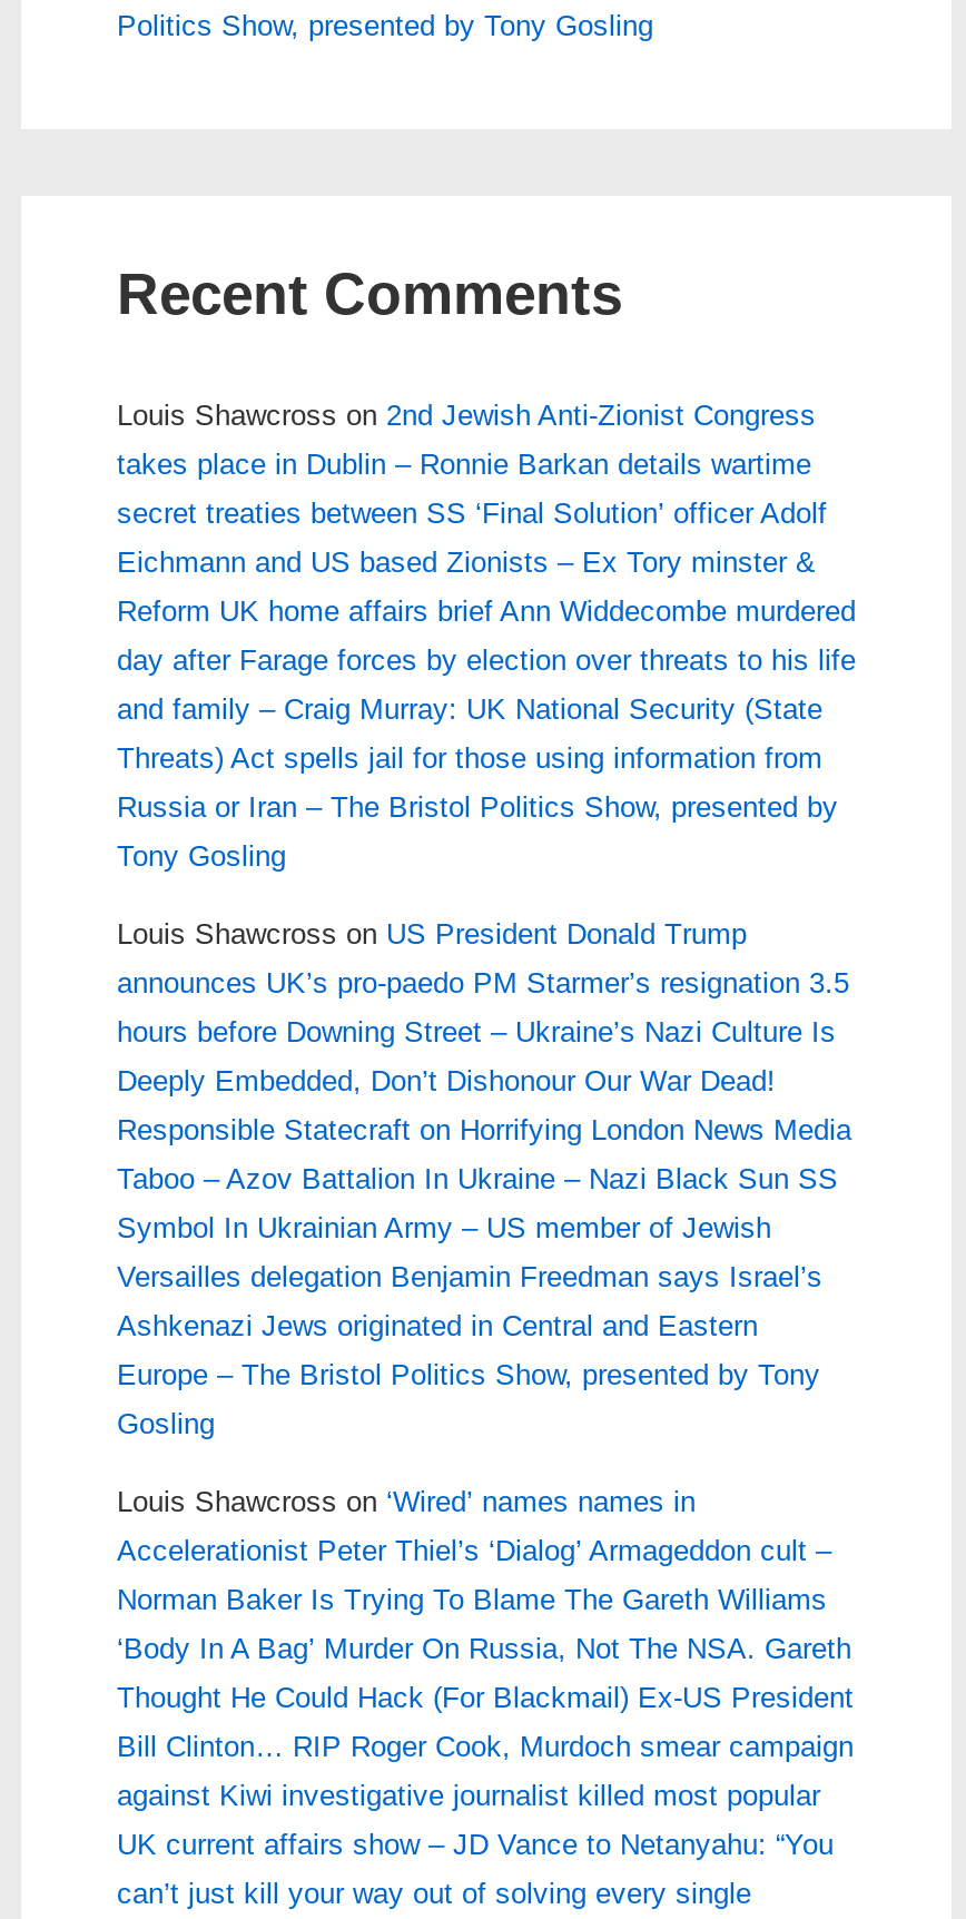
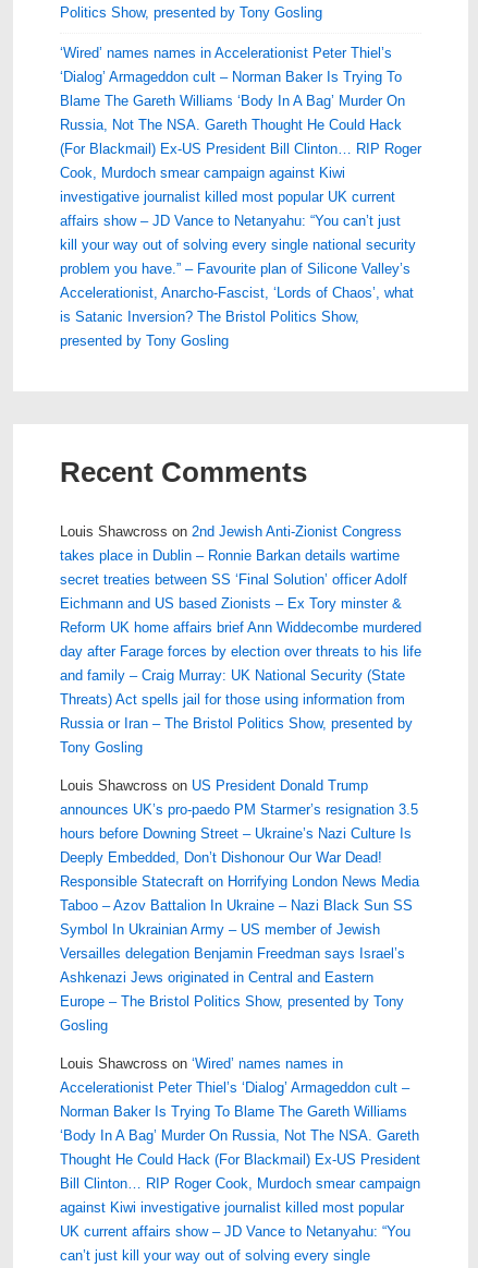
+ ‘Wired’ names names in Accelerationist Peter Thiel’s
+ ‘Dialog’ Armageddon cult – Norman Baker Is Trying To
+ Blame The Gareth Williams ‘Body In A Bag’ Murder On
+ Russia, Not The NSA. Gareth Thought He Could Hack
+ (For Blackmail) Ex-US President Bill Clinton… RIP Roger
+ Cook, Murdoch smear campaign against Kiwi
+ investigative journalist killed most popular UK current
+ affairs show – JD Vance to Netanyahu: “You can’t just
+ kill your way out of solving every single national security
+ problem you have.” – Favourite plan of Silicone Valley’s
+ Accelerationist, Anarcho-Fascist, ‘Lords of Chaos’, what
+ is Satanic Inversion? The Bristol Politics Show,
+ presented by Tony Gosling
